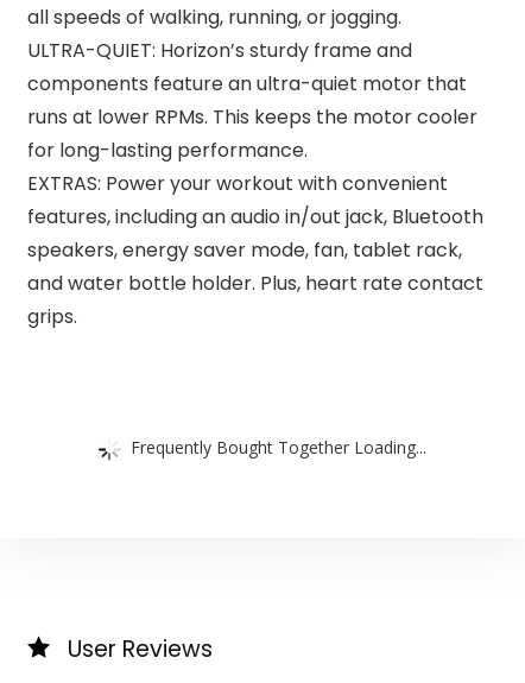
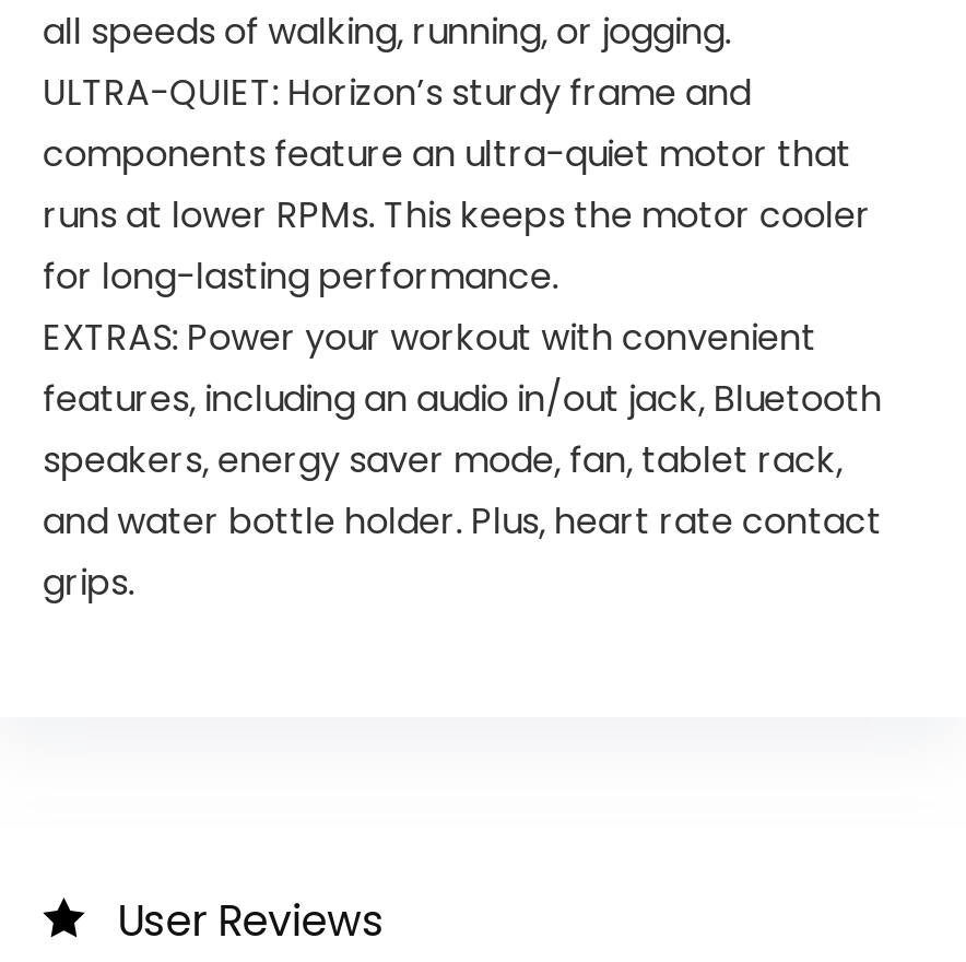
- Frequently Bought Together Loading...
